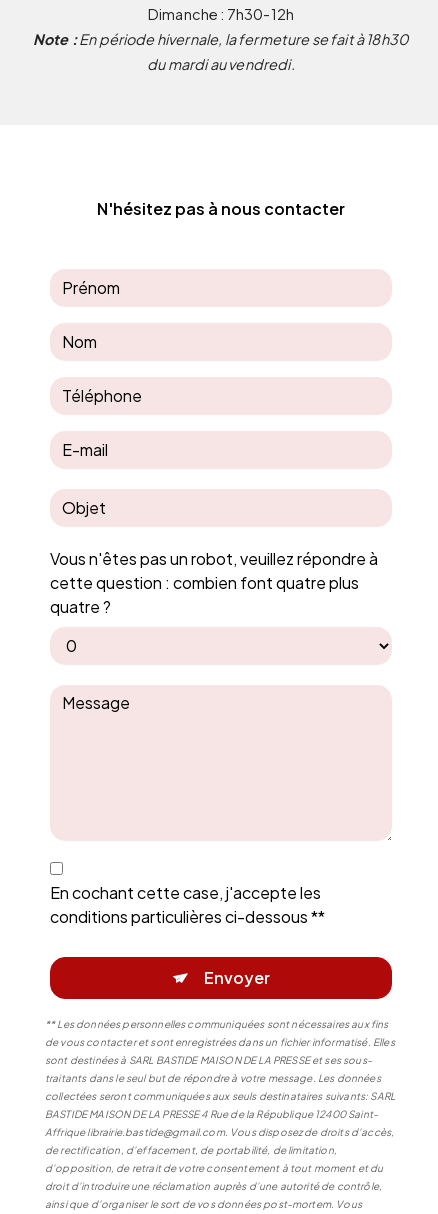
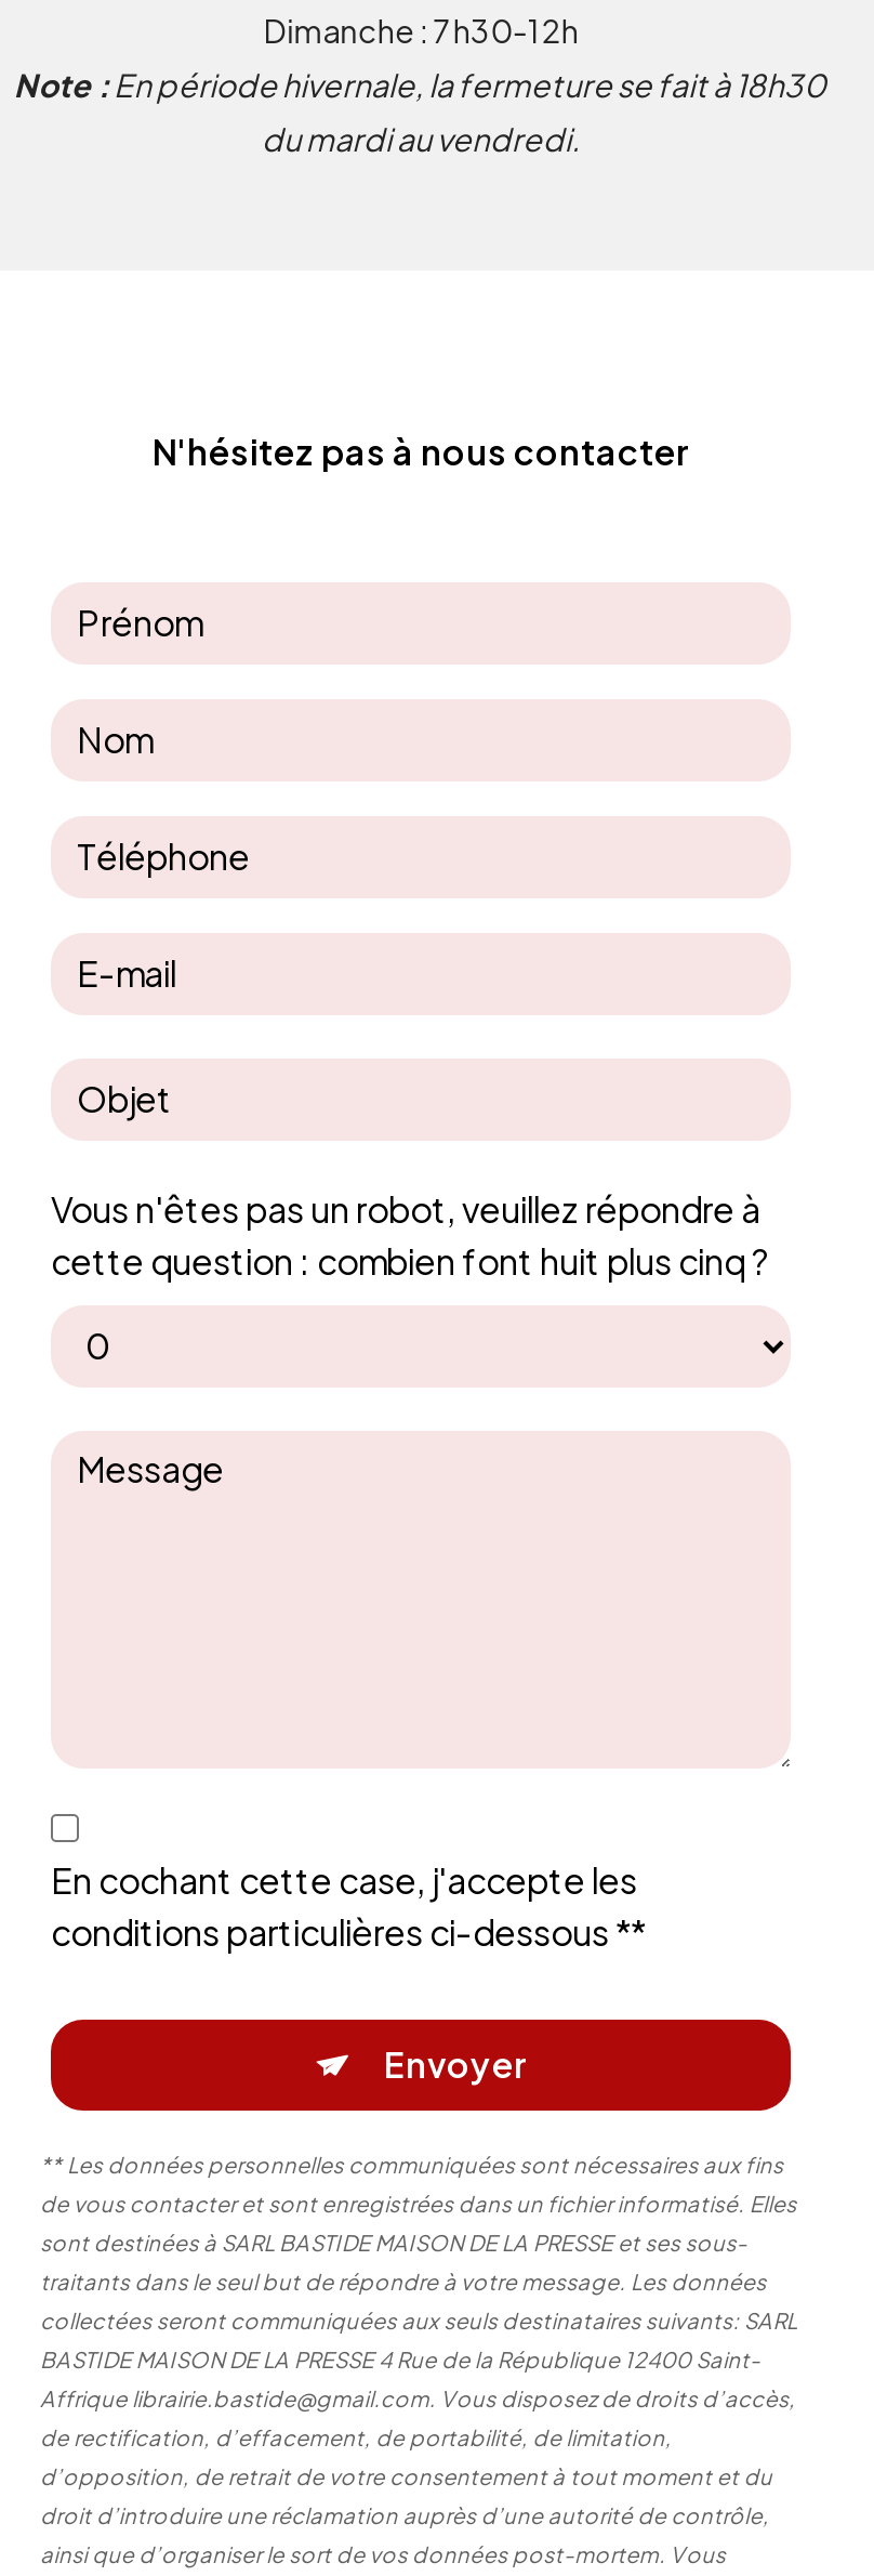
- cette question : combien font quatre plus
- quatre ?
+ cette question : combien font huit plus cinq ?
